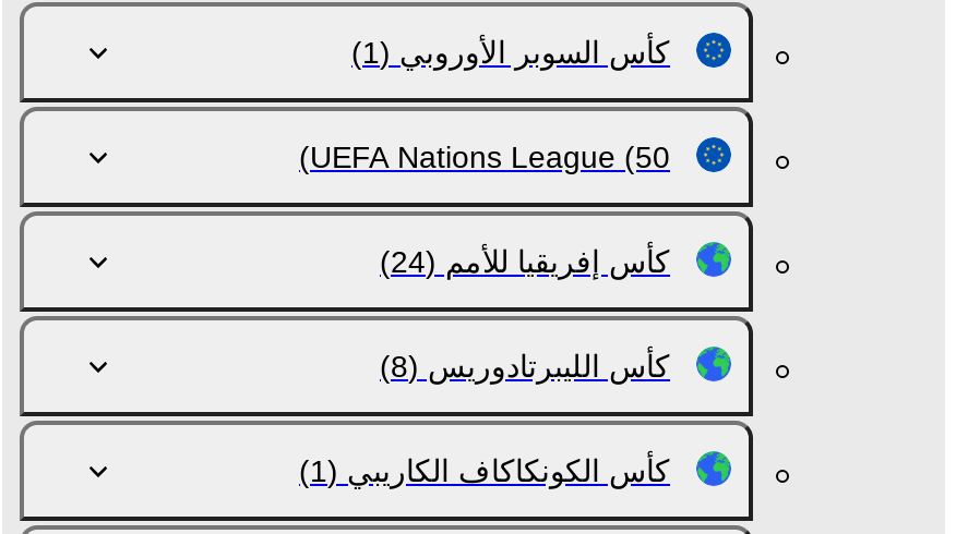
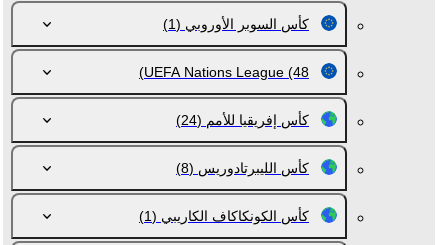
- UEFA Nations League (50)
+ UEFA Nations League (48)
